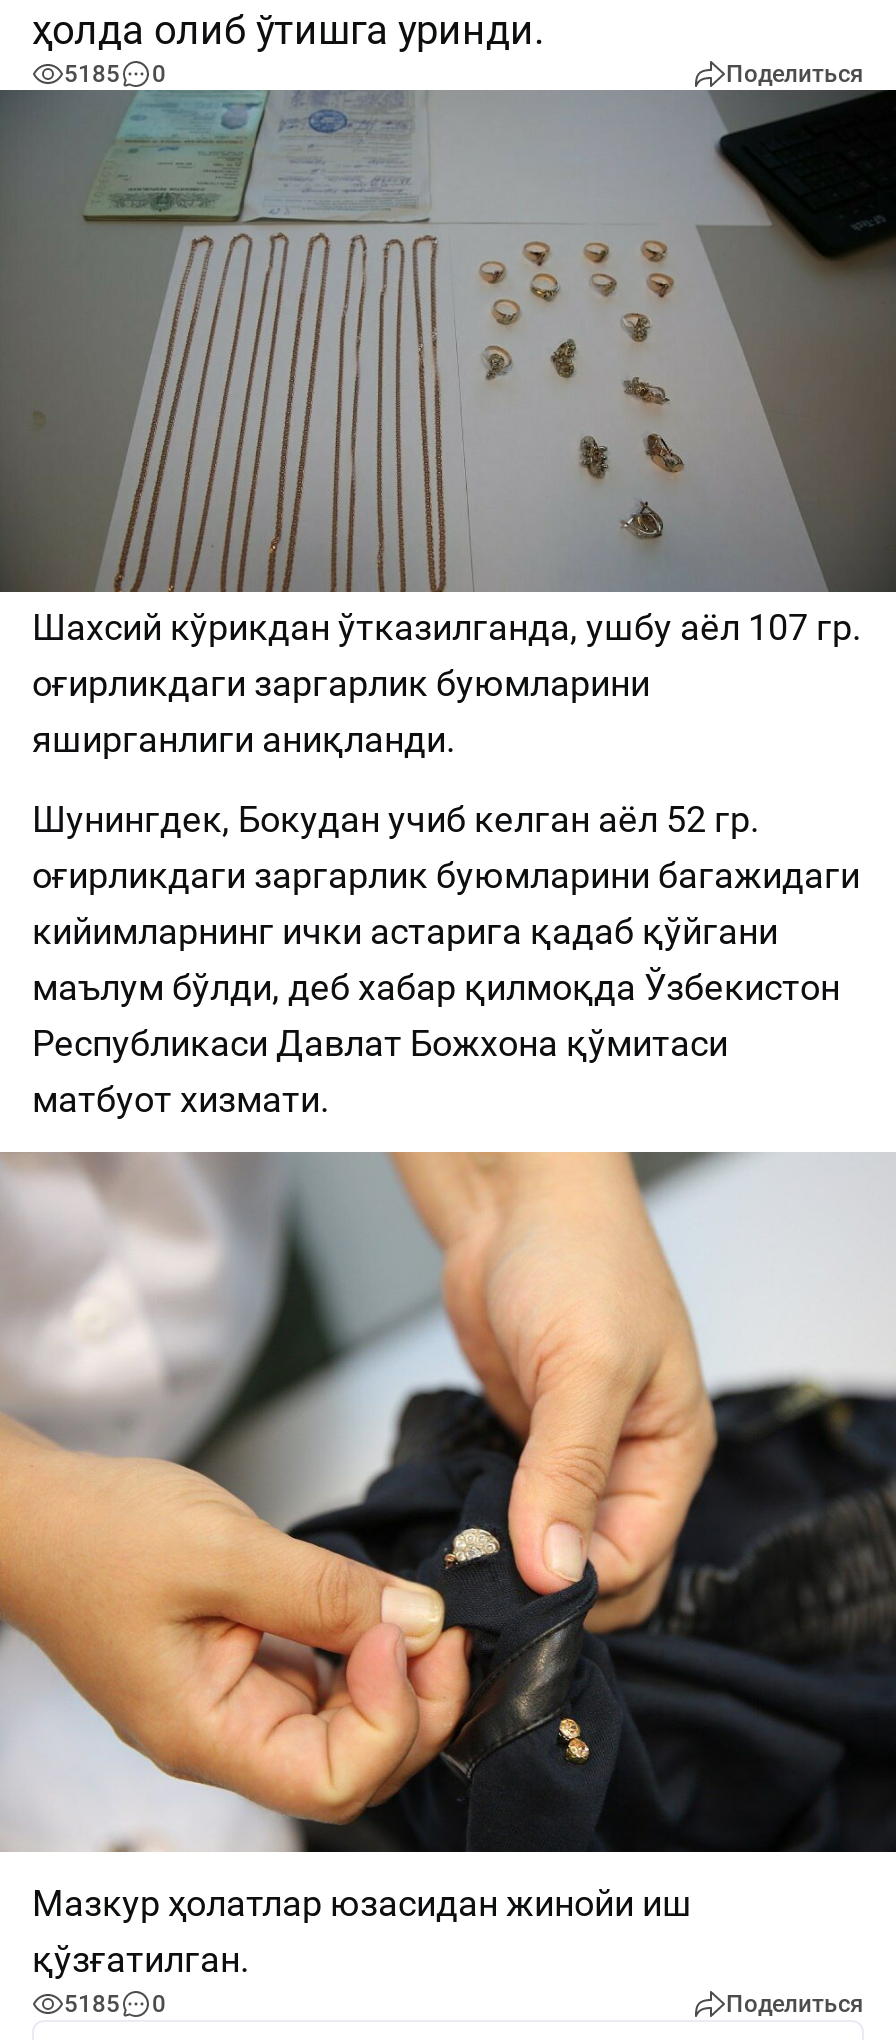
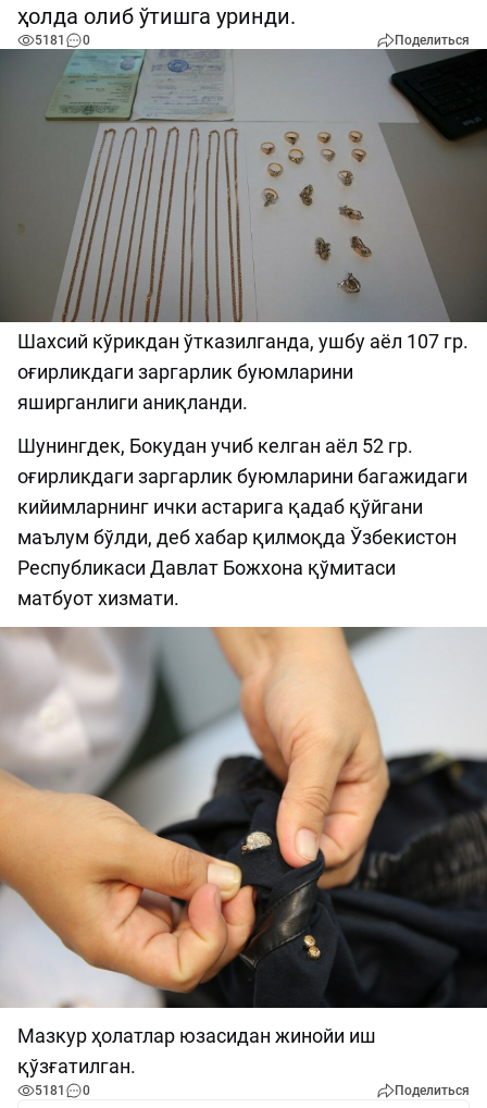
- 5185 0
+ 5181 0

- 5185 0
+ 5181 0
